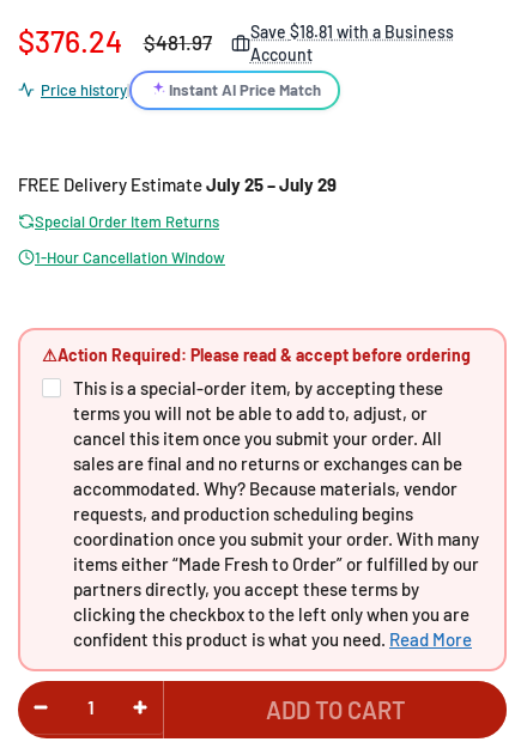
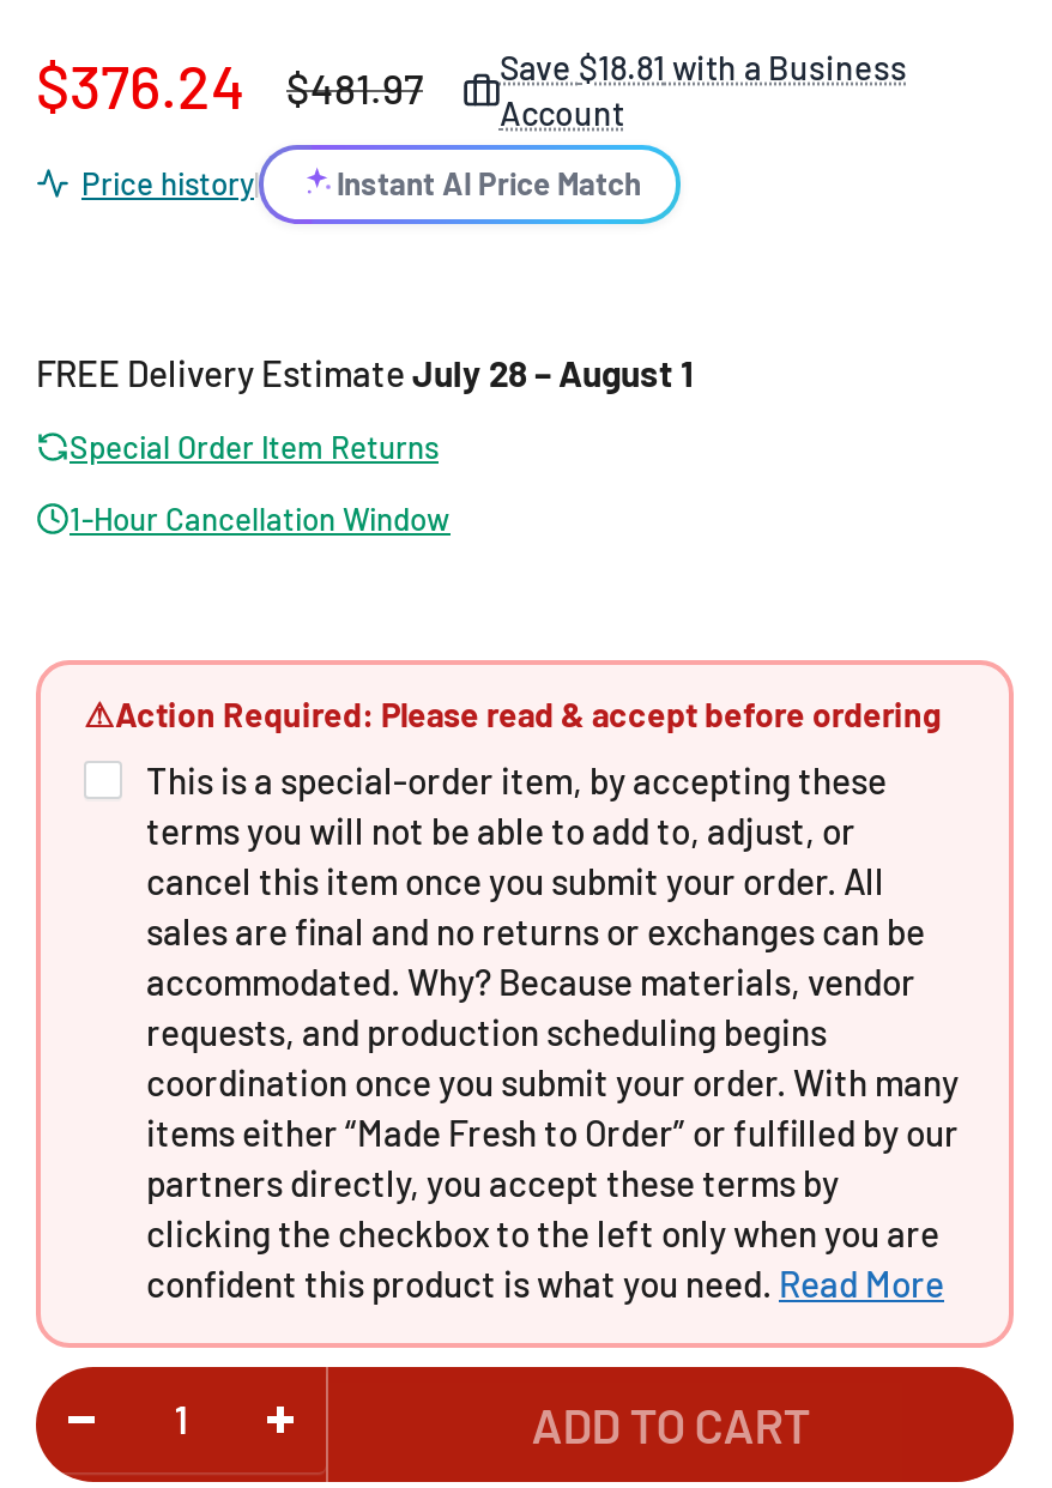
- FREE Delivery Estimate July 25 – July 29
+ FREE Delivery Estimate July 28 – August 1
